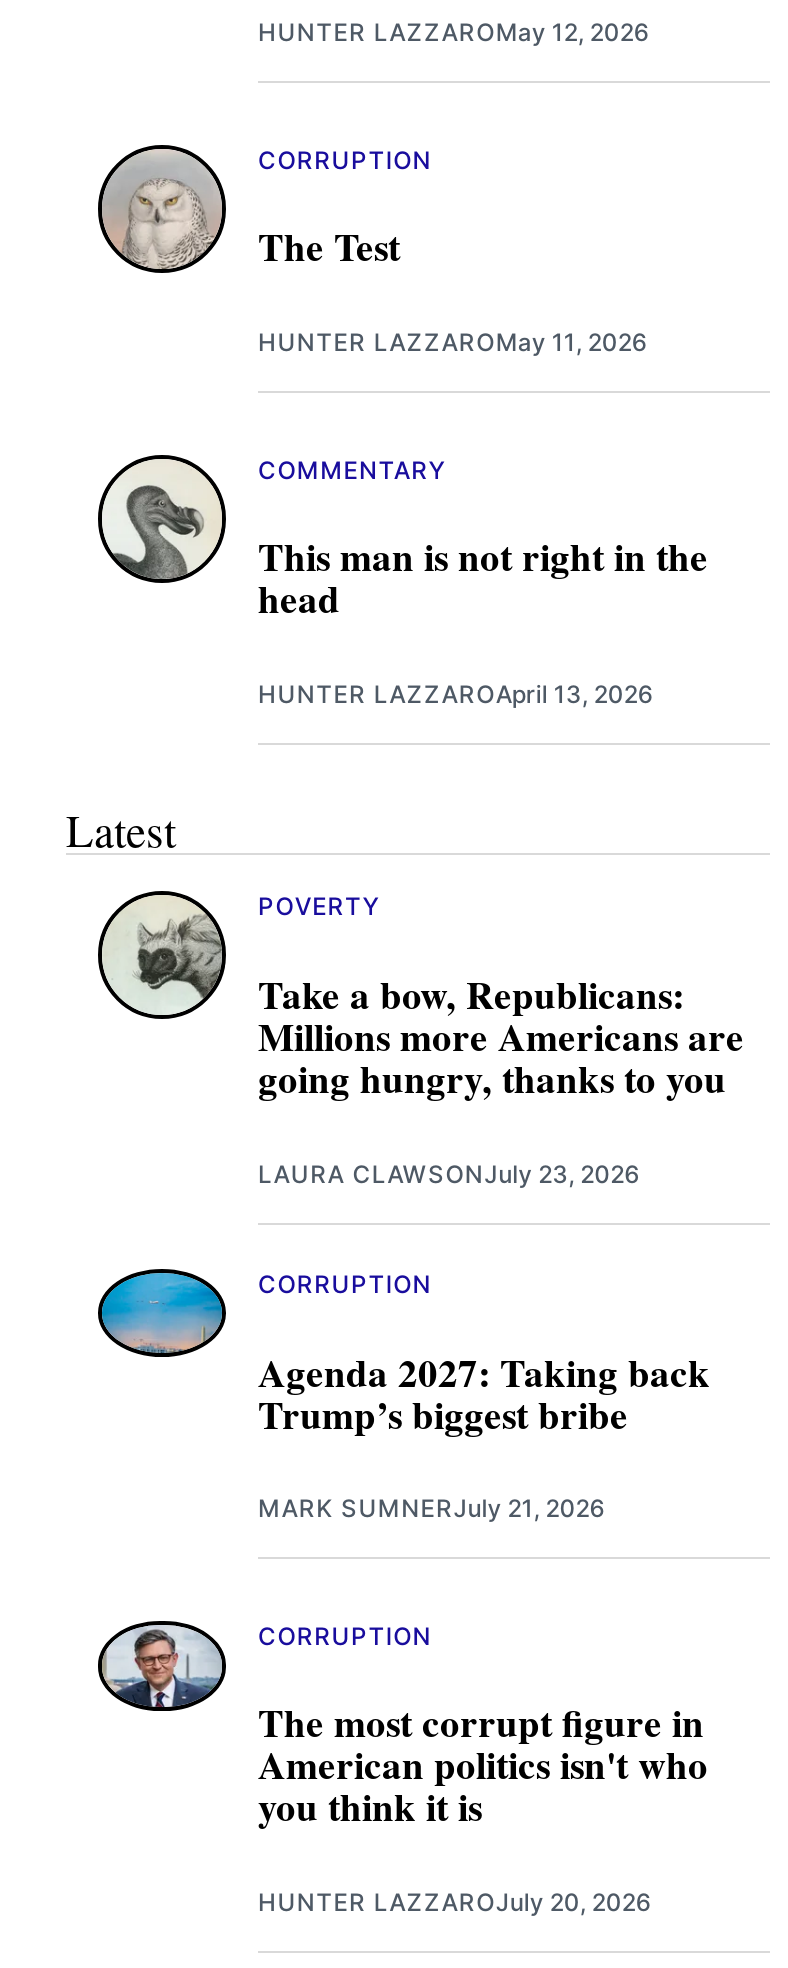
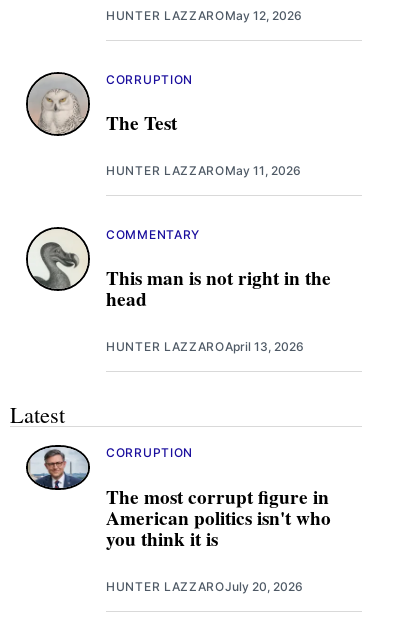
- [image]
- Take a bow, Republicans:
- Millions more Americans are
- going hungry, thanks to you

- POVERTY

- LAURA CLAWSONJuly 23, 2026

- [image]
- Agenda 2027: Taking back
- Trump’s biggest bribe

- CORRUPTION

- MARK SUMNERJuly 21, 2026
